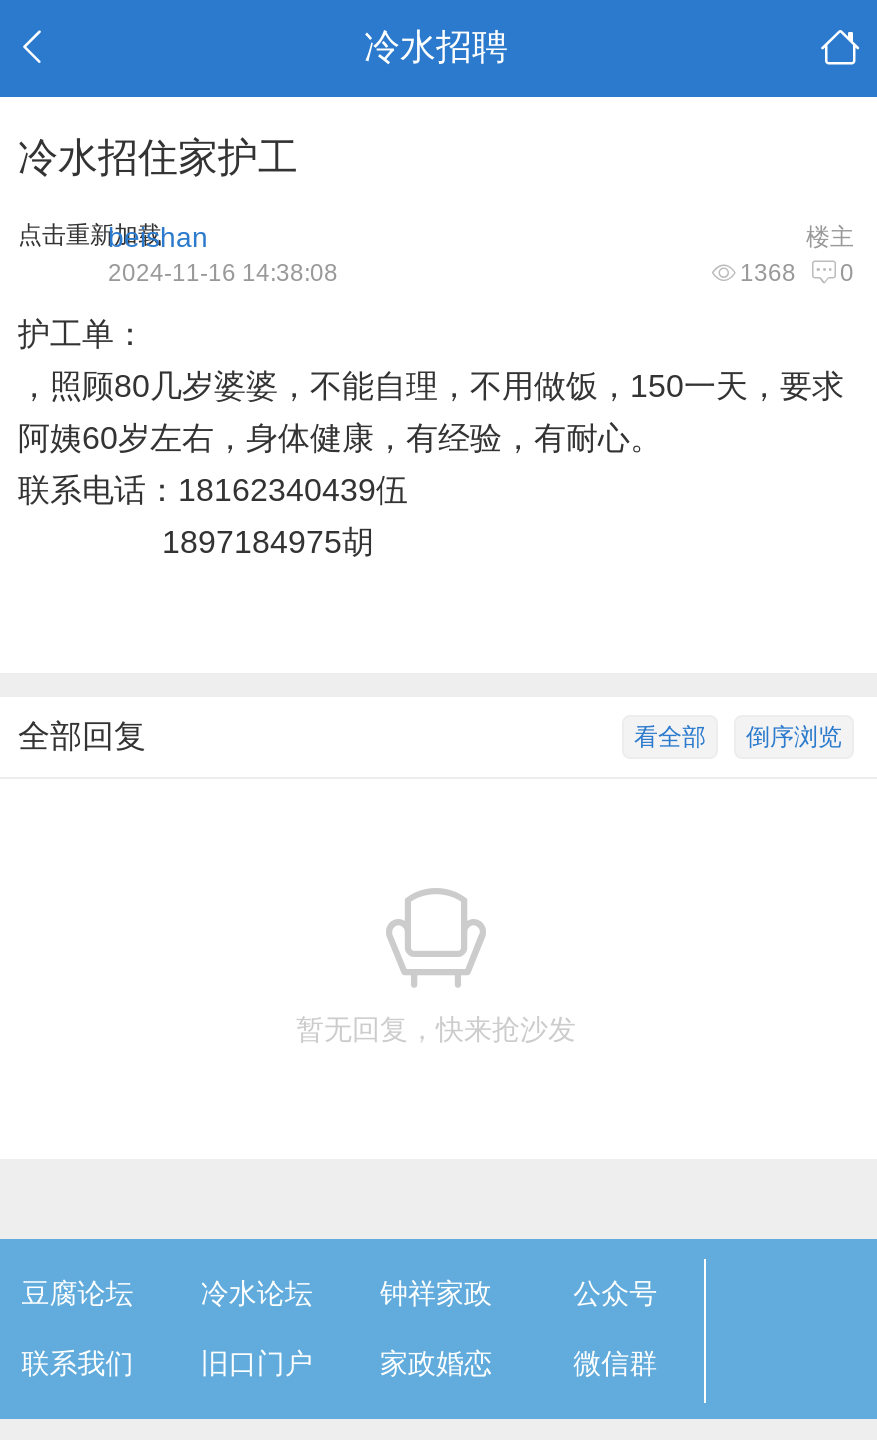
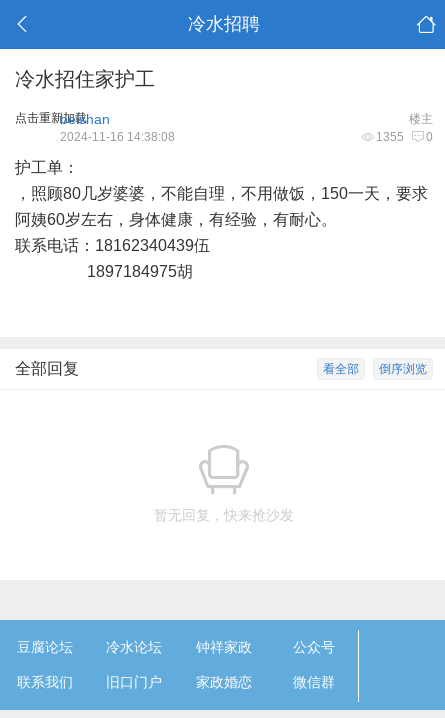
- 1368 0
+ 1355 0
